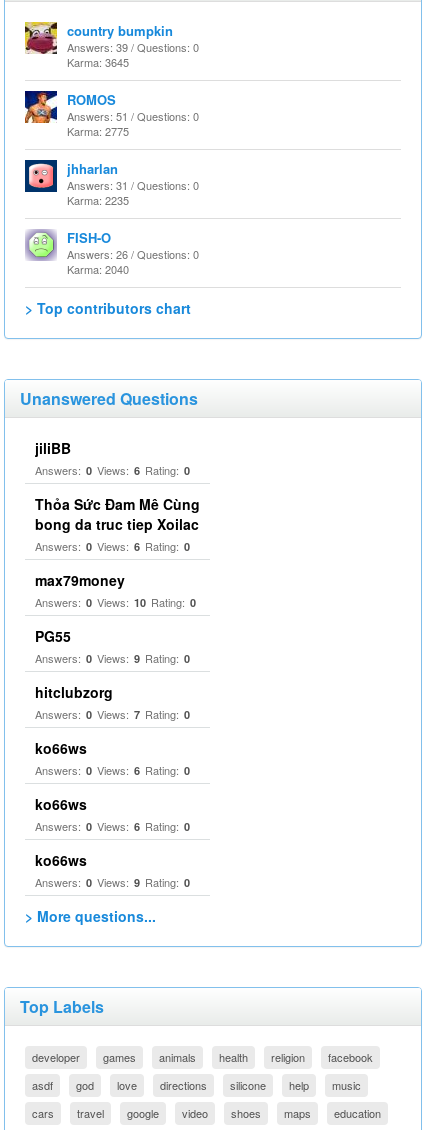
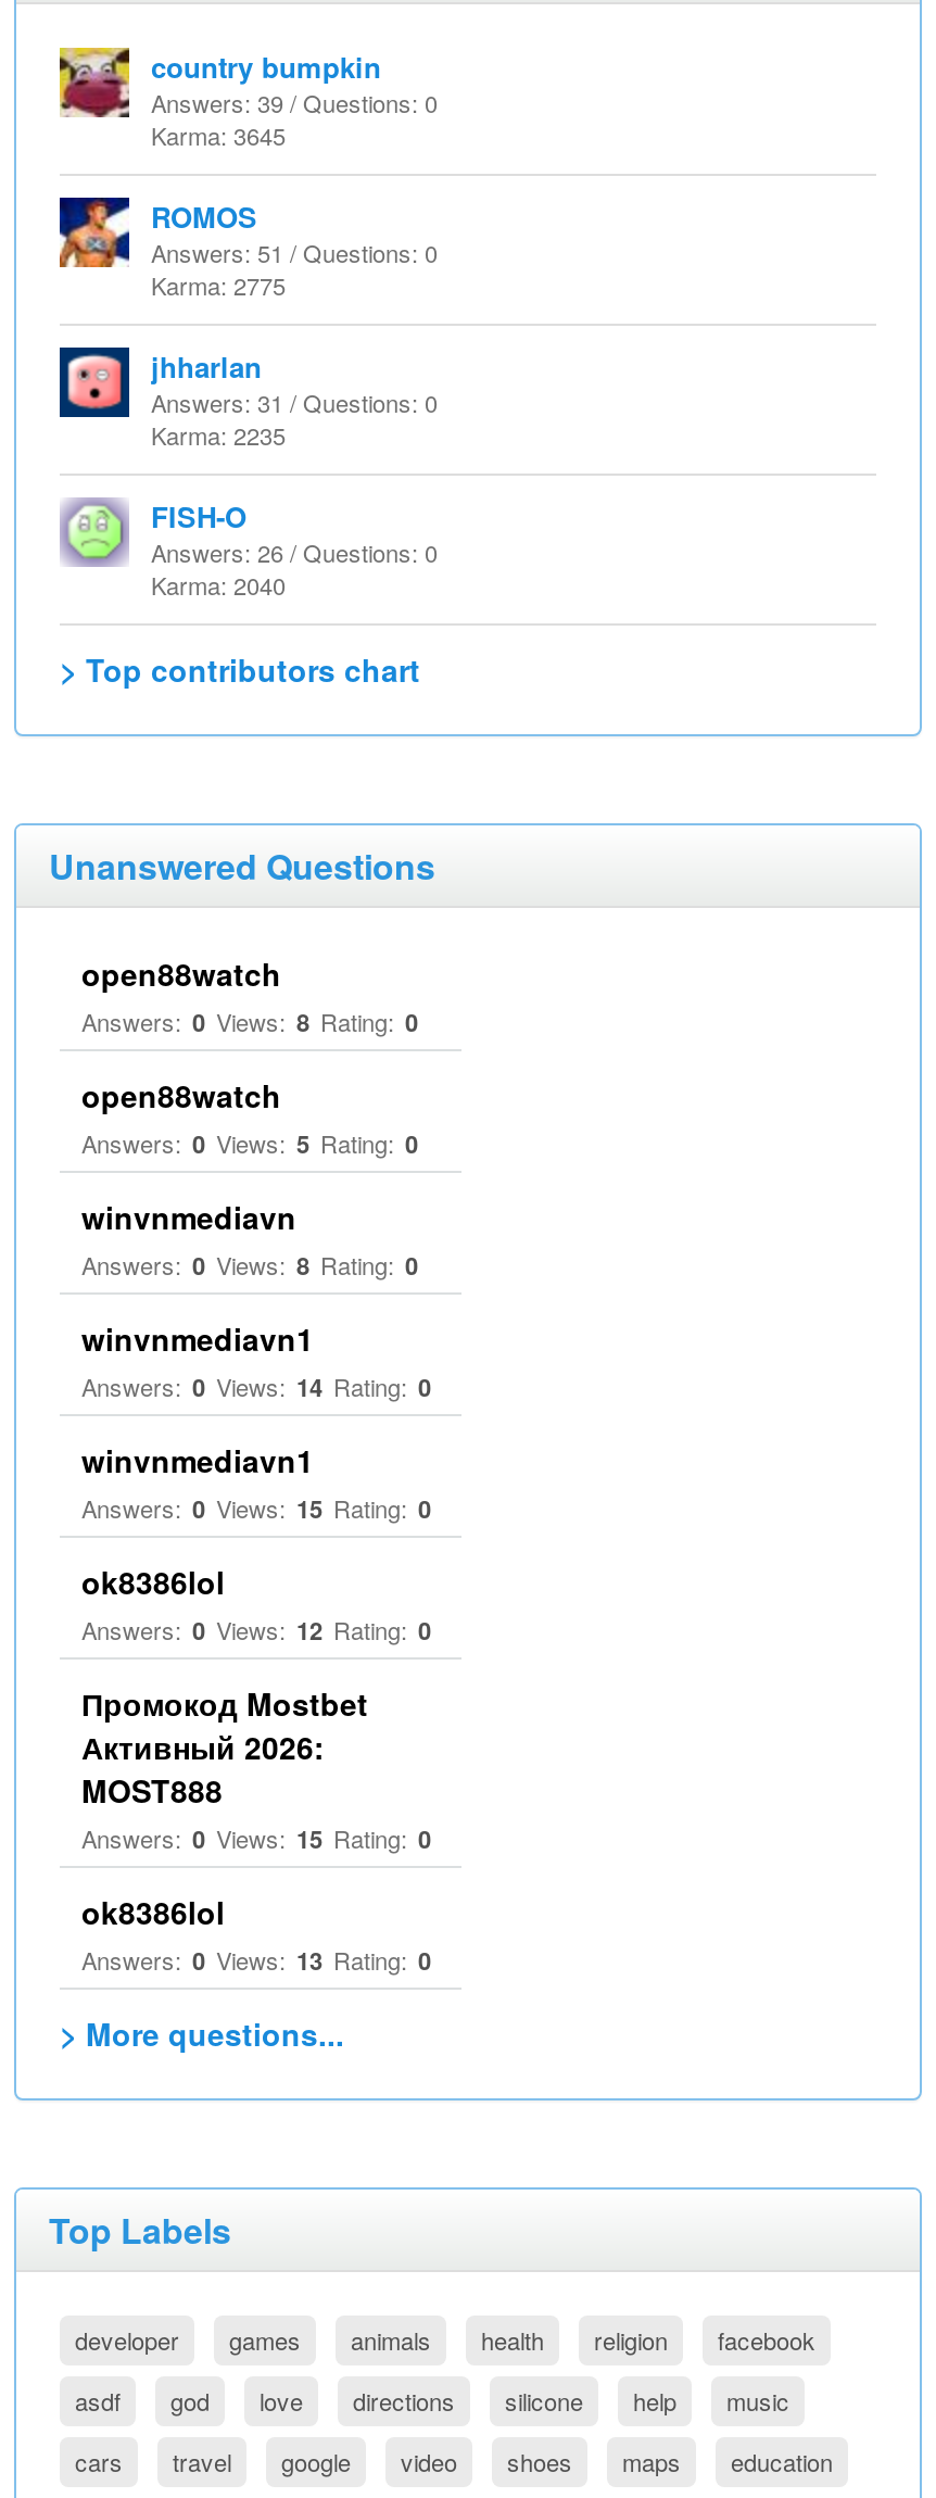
- jiliBB
- Answers: 0 Views: 6 Rating: 0
+ open88watch
+ Answers: 0 Views: 8 Rating: 0

- Thỏa Sức Đam Mê Cùng
- bong da truc tiep Xoilac
- Answers: 0 Views: 6 Rating: 0
+ open88watch
+ Answers: 0 Views: 5 Rating: 0

- max79money
- Answers: 0 Views: 10 Rating: 0
+ winvnmediavn
+ Answers: 0 Views: 8 Rating: 0

- PG55
- Answers: 0 Views: 9 Rating: 0
+ winvnmediavn1
+ Answers: 0 Views: 14 Rating: 0

- hitclubzorg
- Answers: 0 Views: 7 Rating: 0
+ winvnmediavn1
+ Answers: 0 Views: 15 Rating: 0

- ko66ws
- Answers: 0 Views: 6 Rating: 0
+ ok8386lol
+ Answers: 0 Views: 12 Rating: 0

- ko66ws
- Answers: 0 Views: 6 Rating: 0
+ Промокод Mostbet
+ Активный 2026:
+ MOST888
+ Answers: 0 Views: 15 Rating: 0

- ko66ws
- Answers: 0 Views: 9 Rating: 0
+ ok8386lol
+ Answers: 0 Views: 13 Rating: 0
